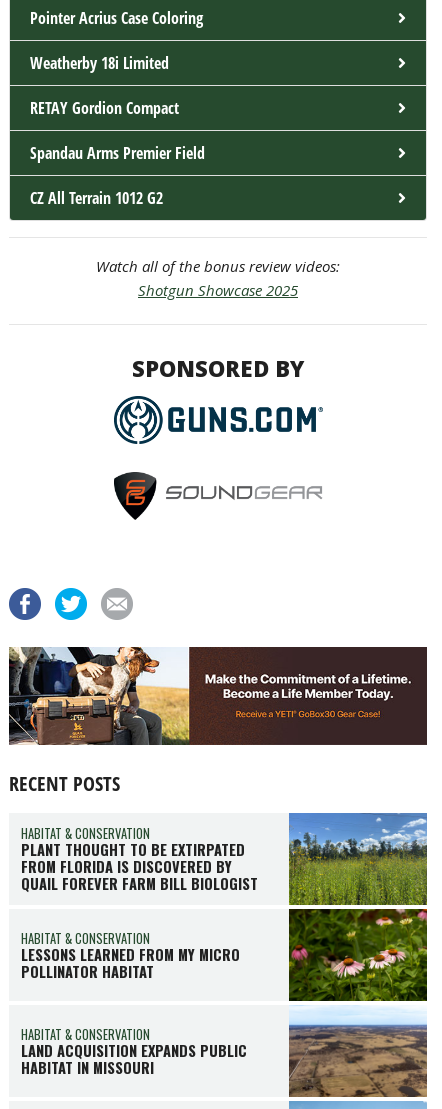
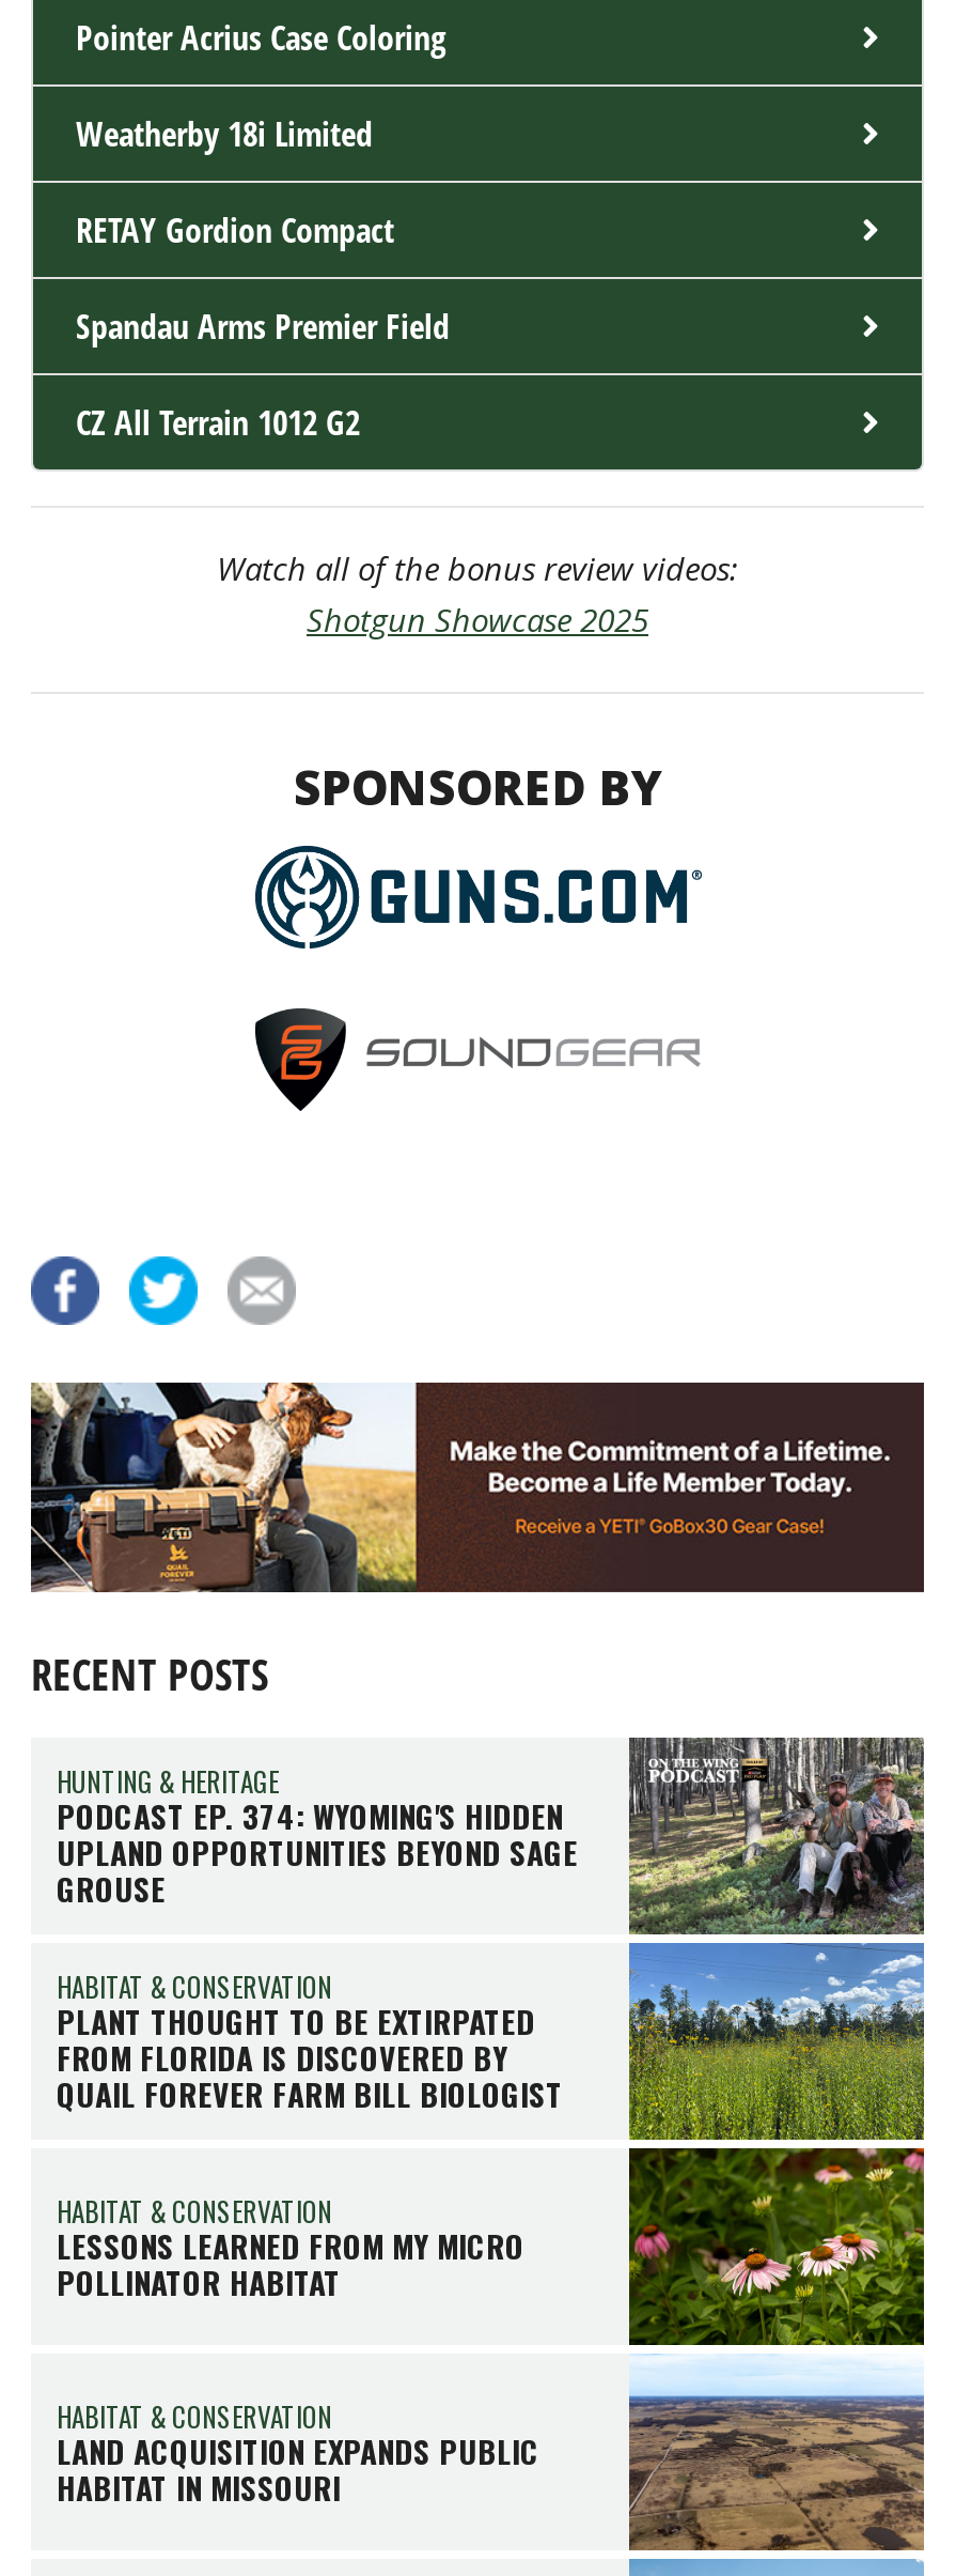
+ [image]
+ HUNTING & HERITAGE
+ PODCAST EP. 374: WYOMING'S HIDDEN
+ UPLAND OPPORTUNITIES BEYOND SAGE
+ GROUSE
